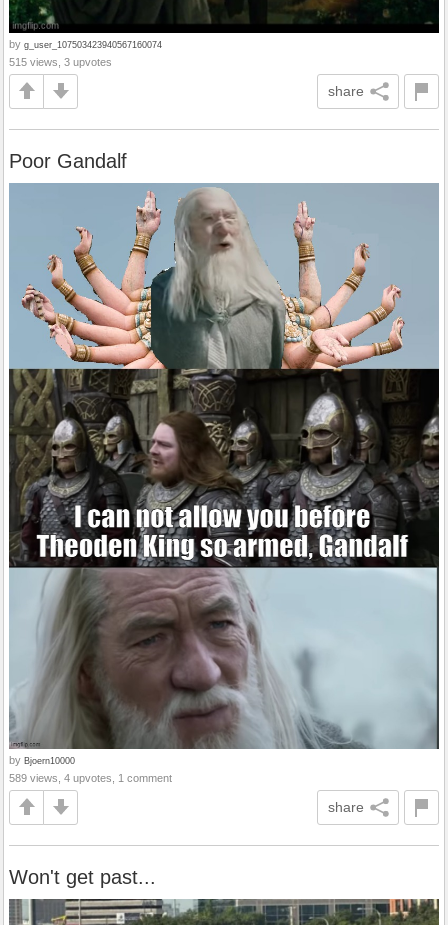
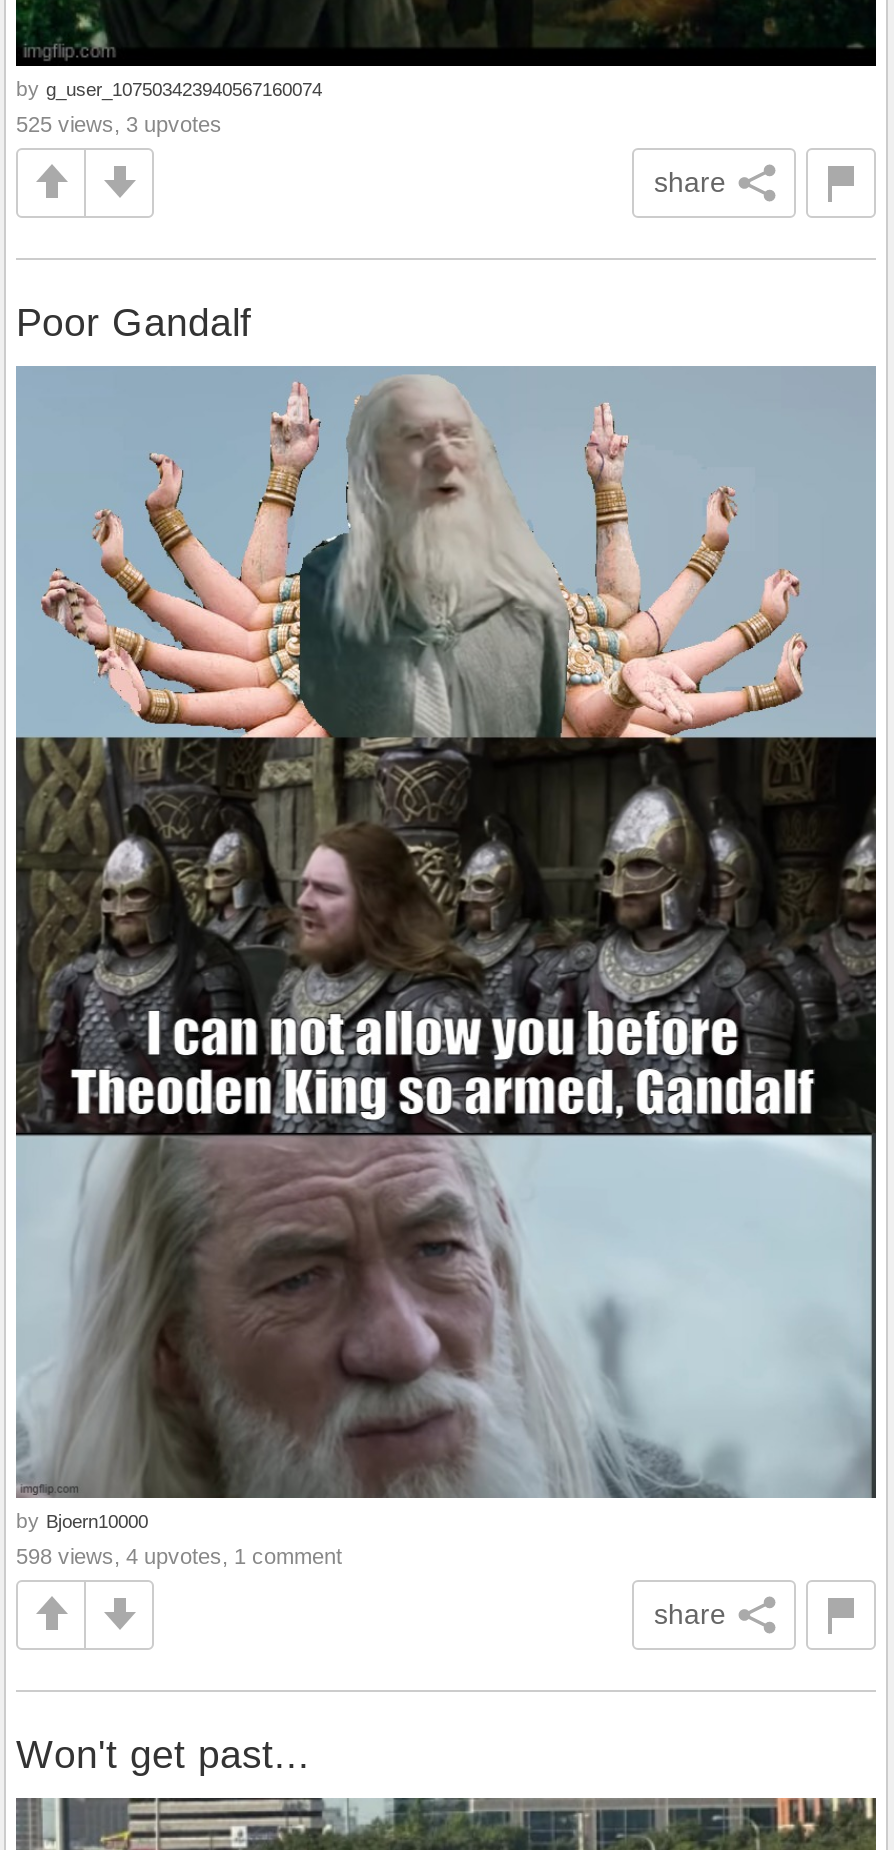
- 515 views, 3 upvotes
+ 525 views, 3 upvotes

- 589 views, 4 upvotes, 1 comment
+ 598 views, 4 upvotes, 1 comment
